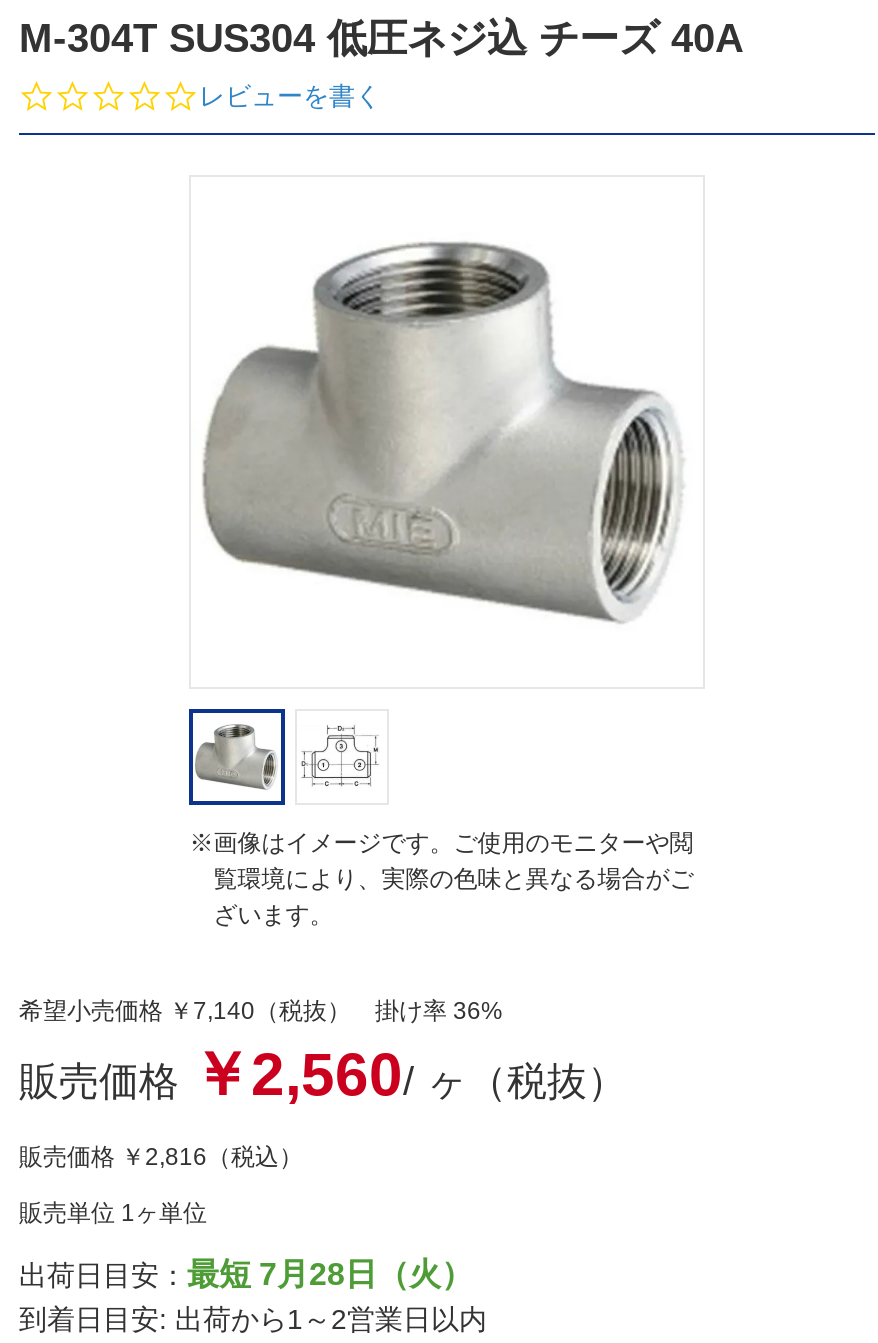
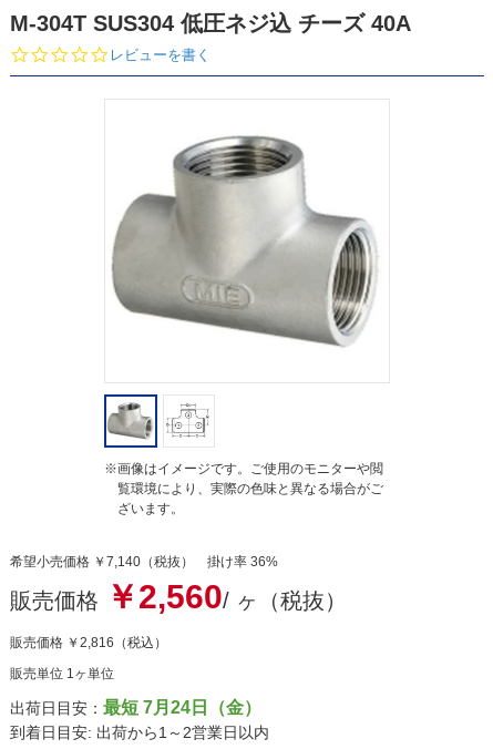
- 出荷日目安：最短 7月28日（火）
+ 出荷日目安：最短 7月24日（金）
